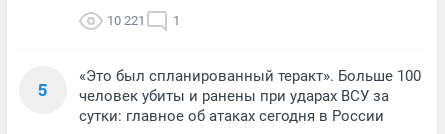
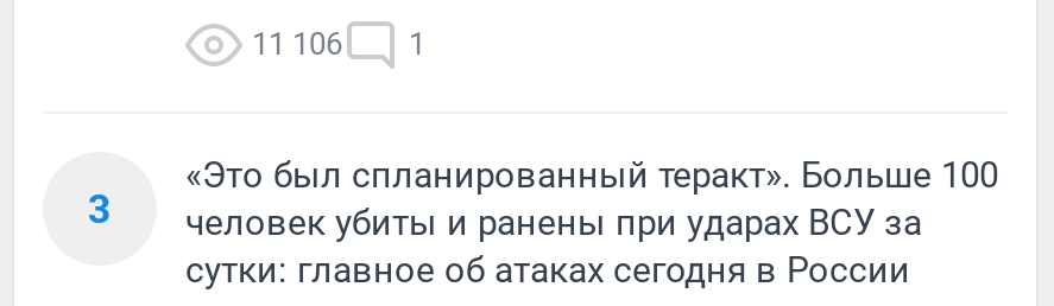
- 10 221 1
+ 11 106 1

- 5 человек убиты и ранены при ударах ВСУ за
+ 3 человек убиты и ранены при ударах ВСУ за
